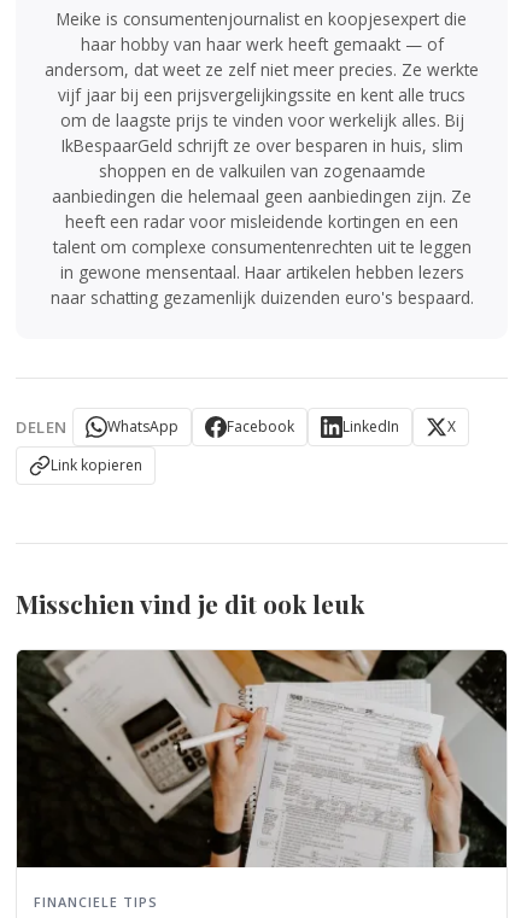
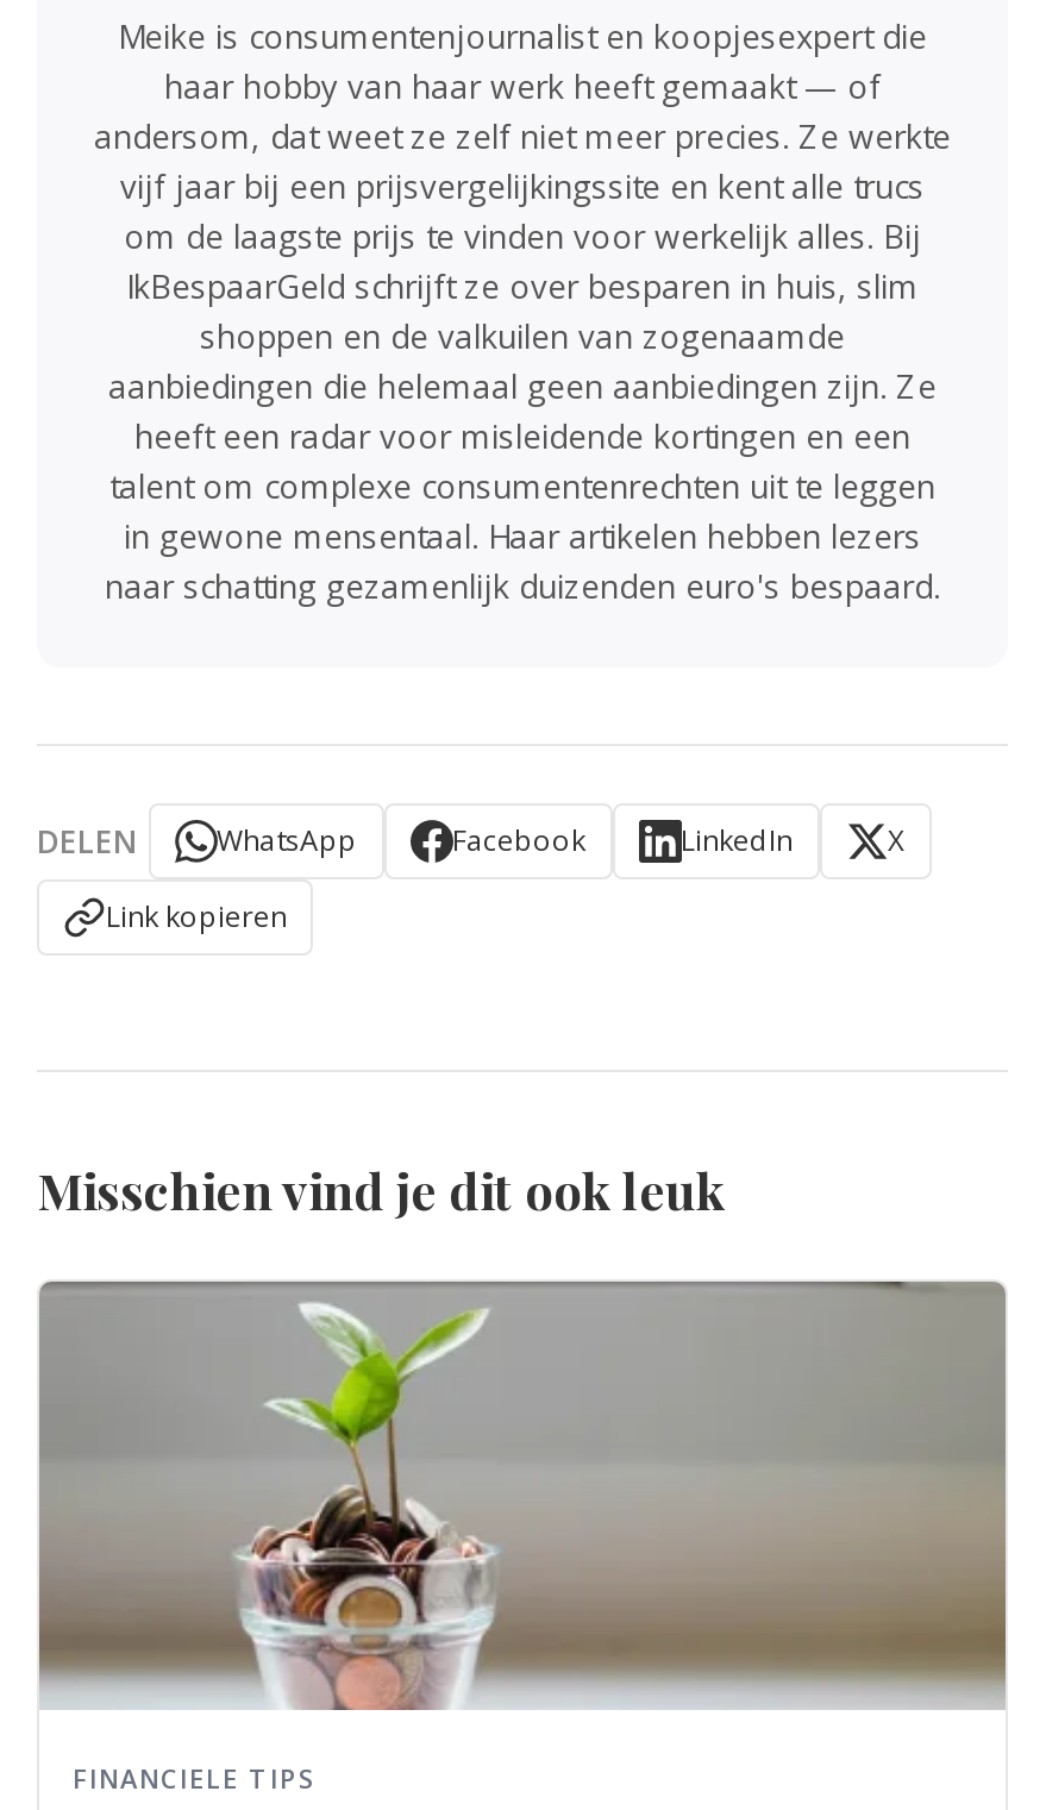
- [image]
+ [image]
